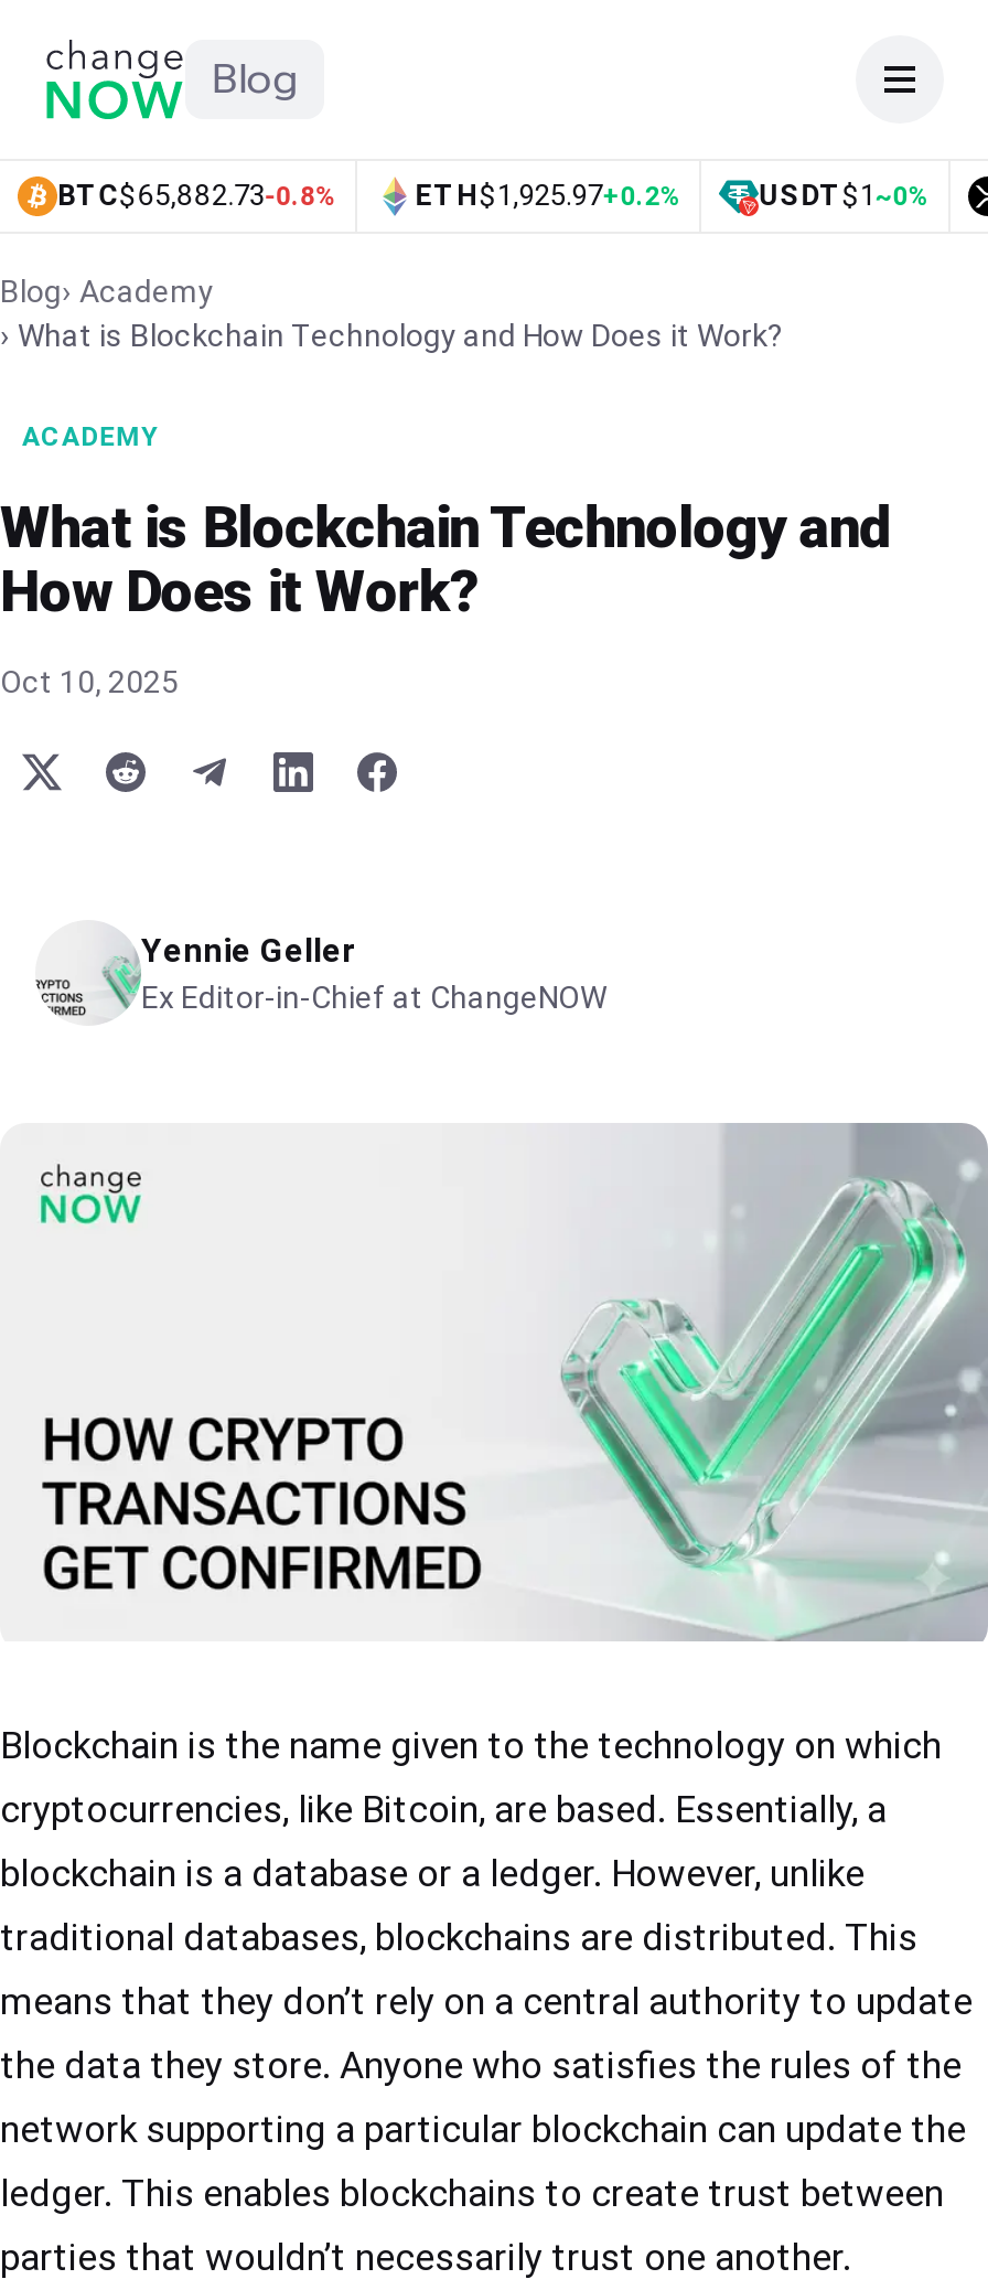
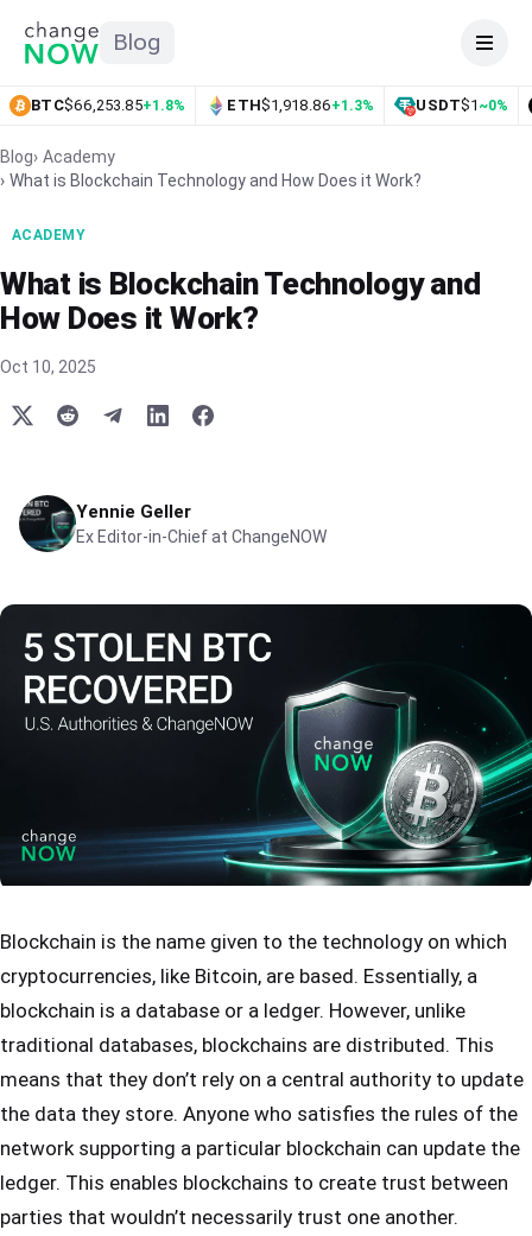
- BTC$65,882.73-0.8%
+ BTC$66,253.85+1.8%

- ETH$1,925.97+0.2%
+ ETH$1,918.86+1.3%

- [image]
+ [image]

- [image]
+ [image]
